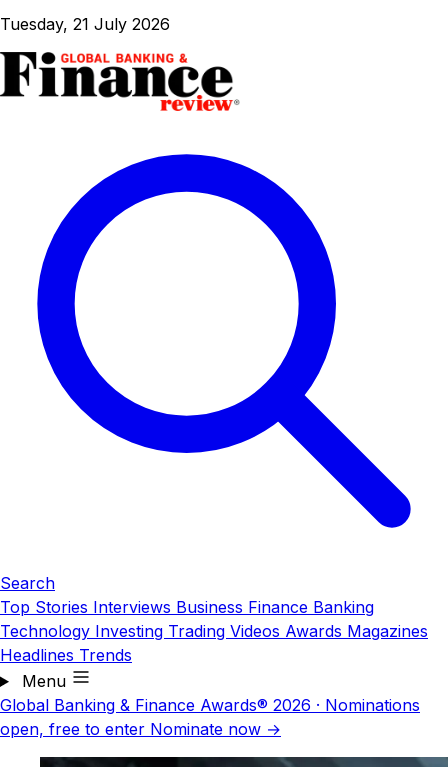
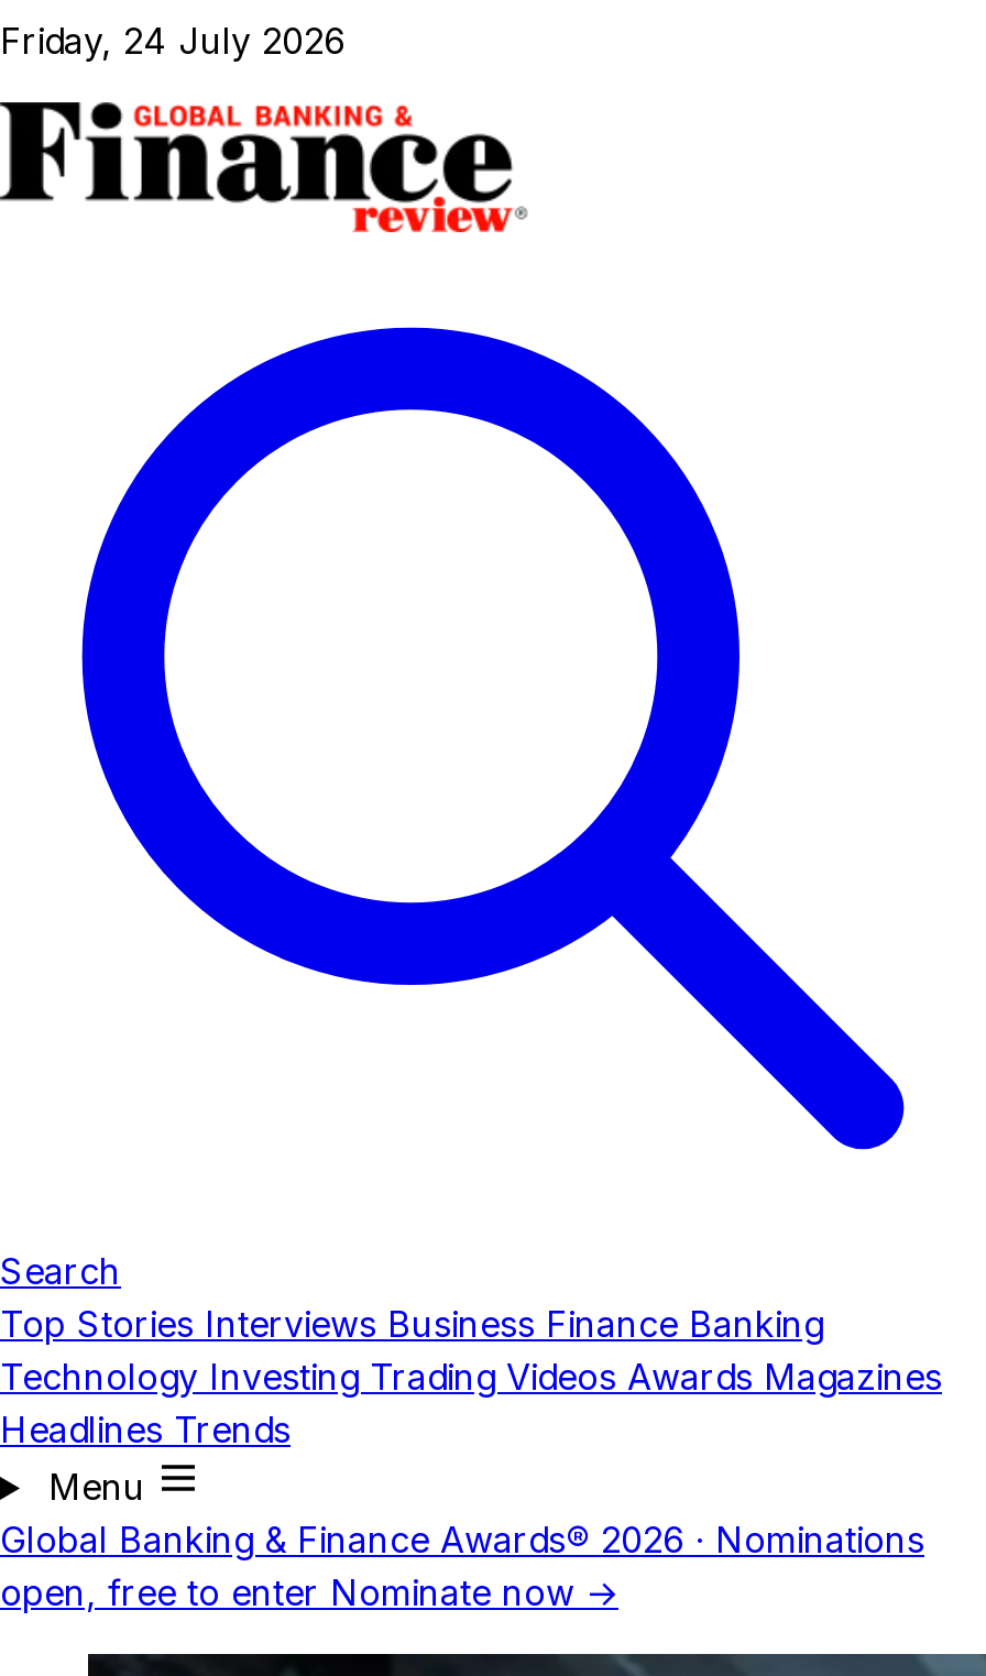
- Tuesday, 21 July 2026
+ Friday, 24 July 2026
